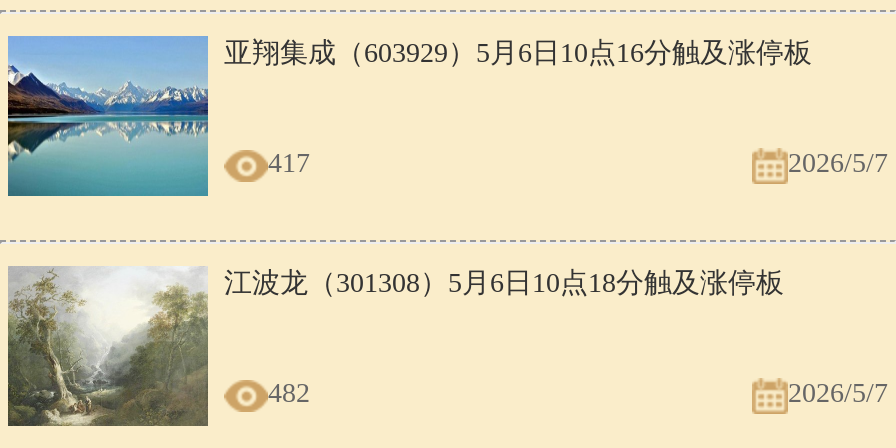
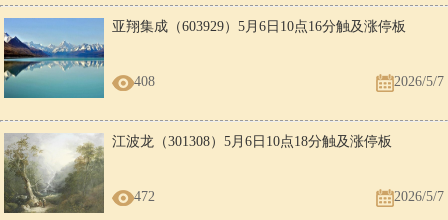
- 417
+ 408

- 482
+ 472
